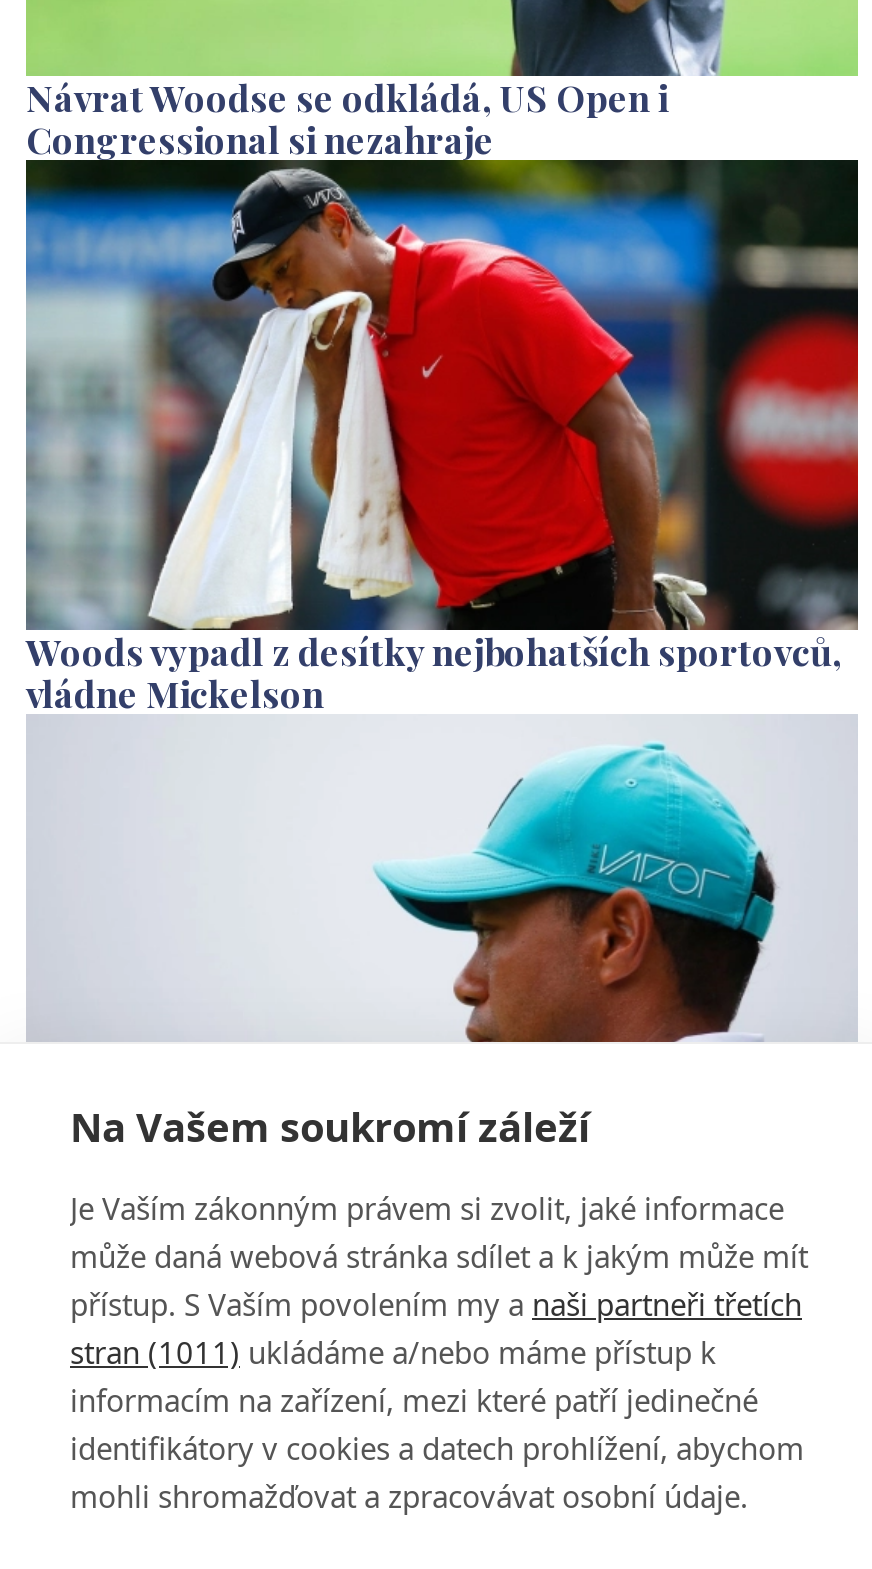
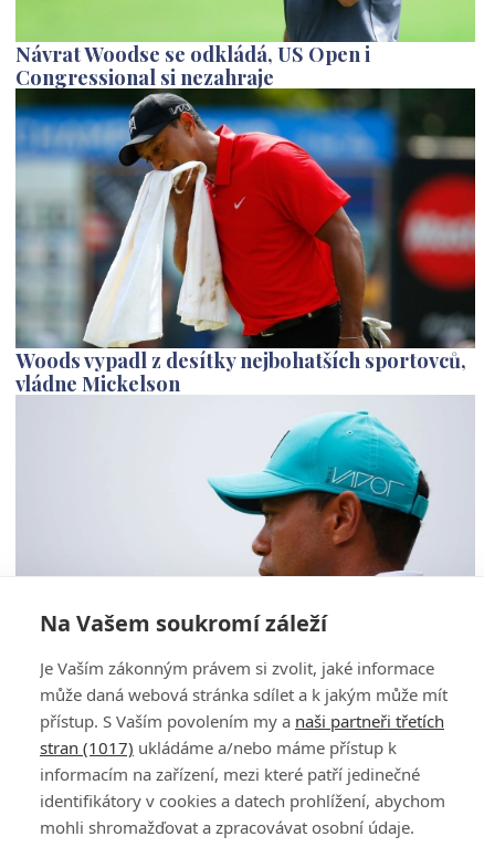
- stran (1011) ukládáme a/nebo máme přístup k
+ stran (1017) ukládáme a/nebo máme přístup k
